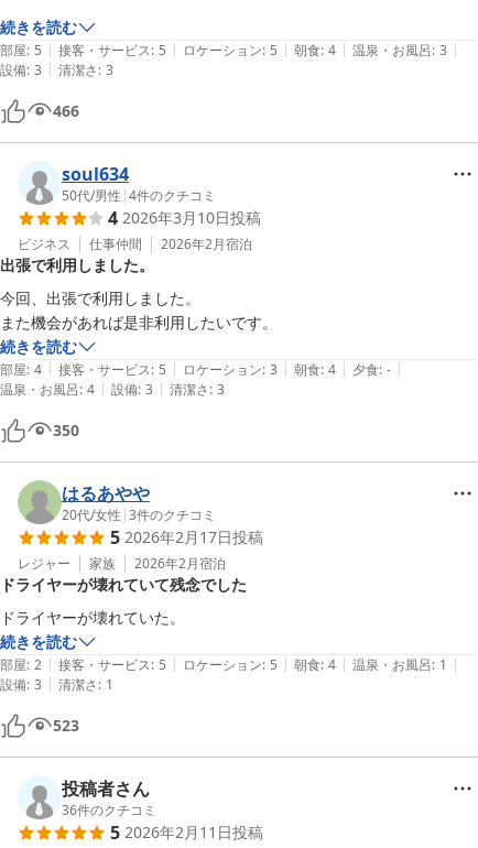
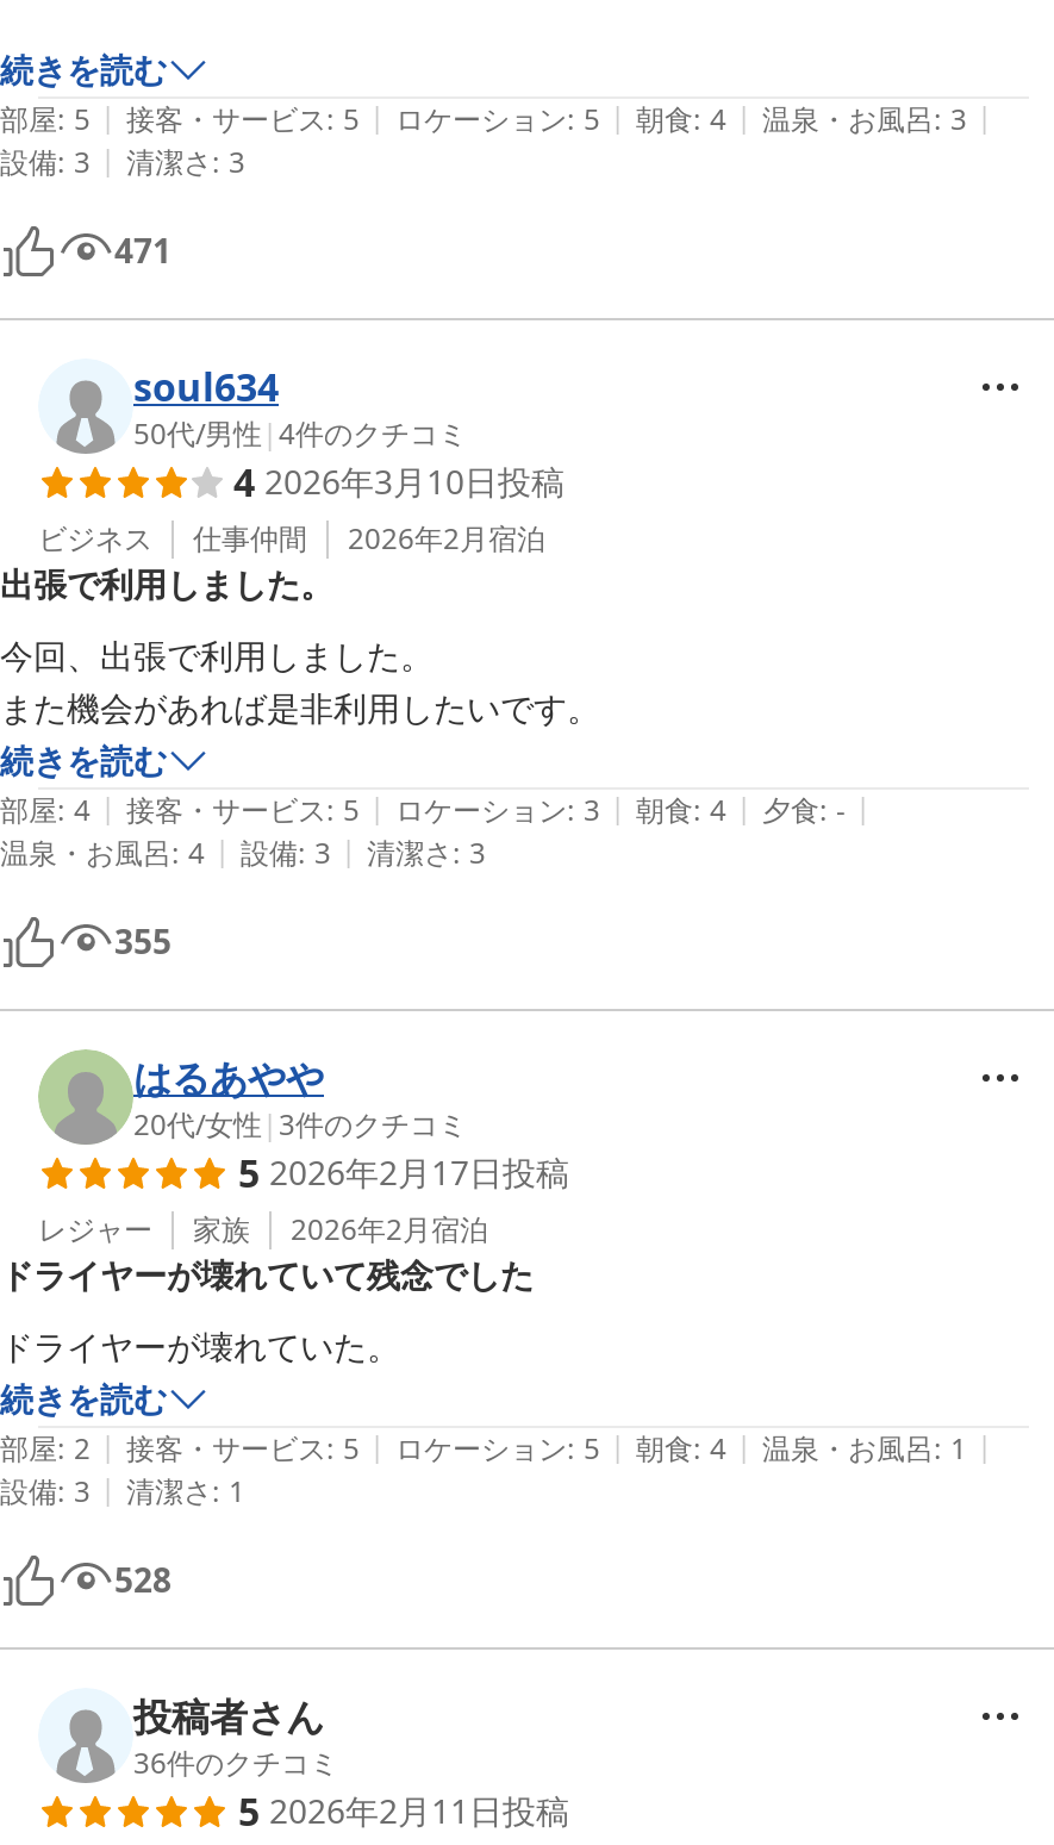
- 466
+ 471

- 350
+ 355

- 523
+ 528
